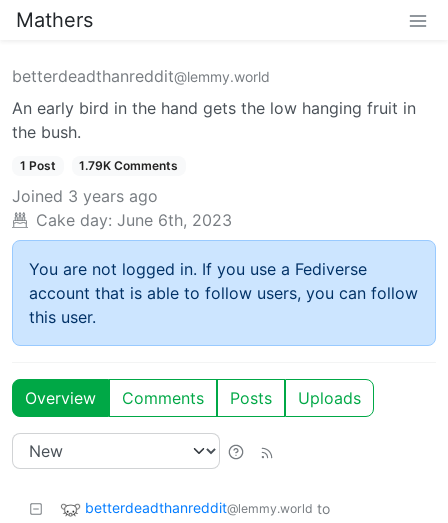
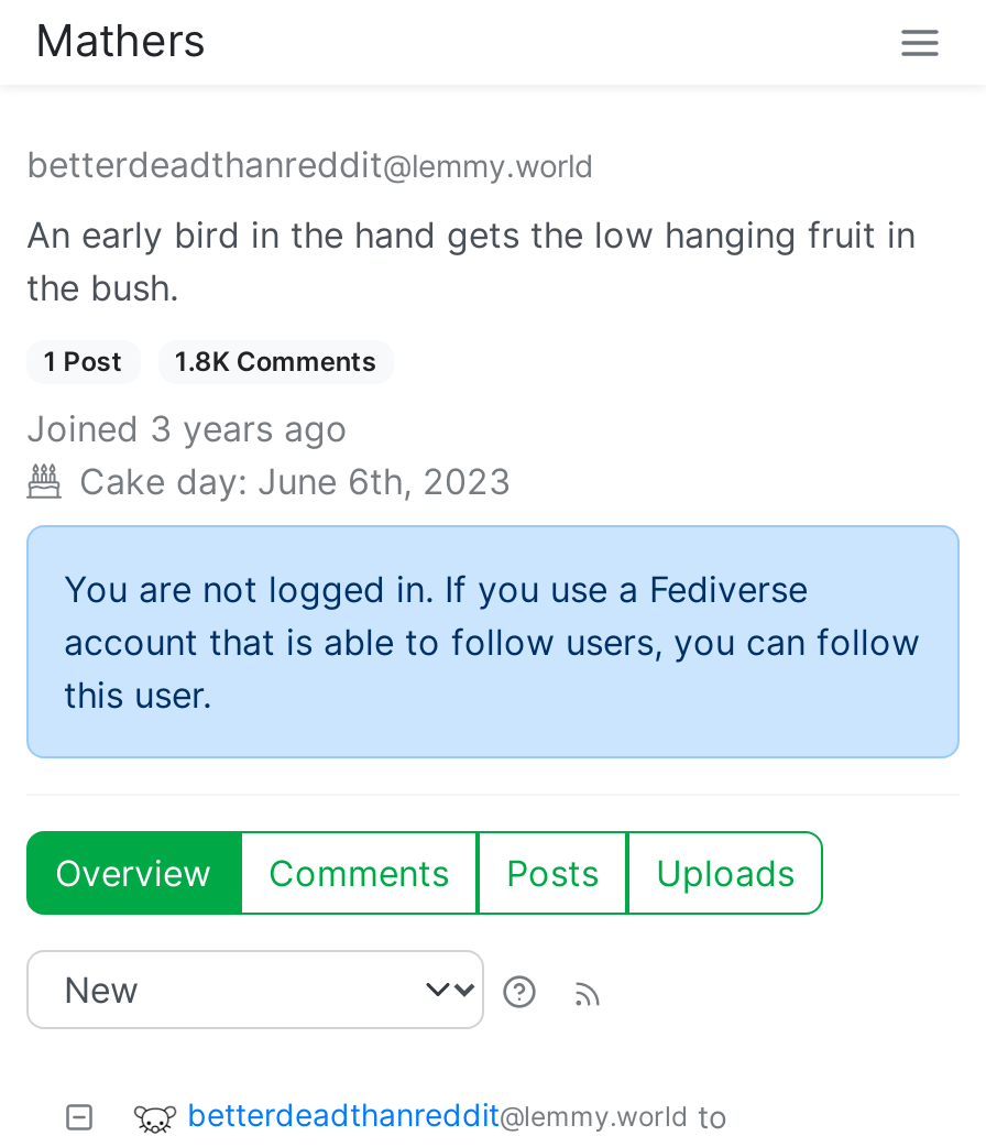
- 1 Post 1.79K Comments
+ 1 Post 1.8K Comments
